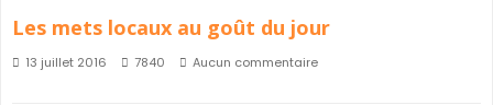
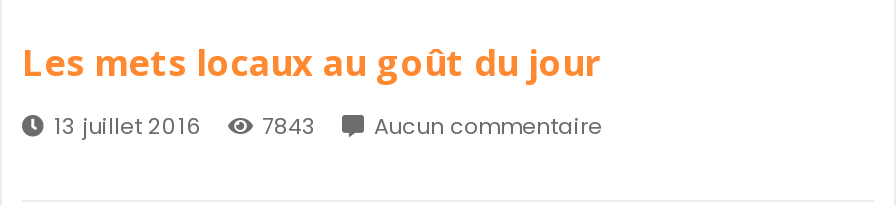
- 13 juillet 2016 7840 Aucun commentaire
+ 13 juillet 2016 7843 Aucun commentaire
